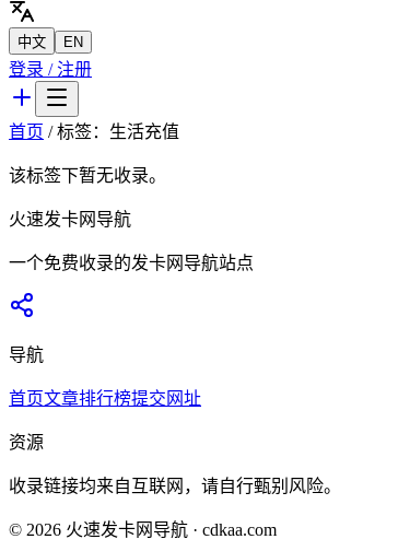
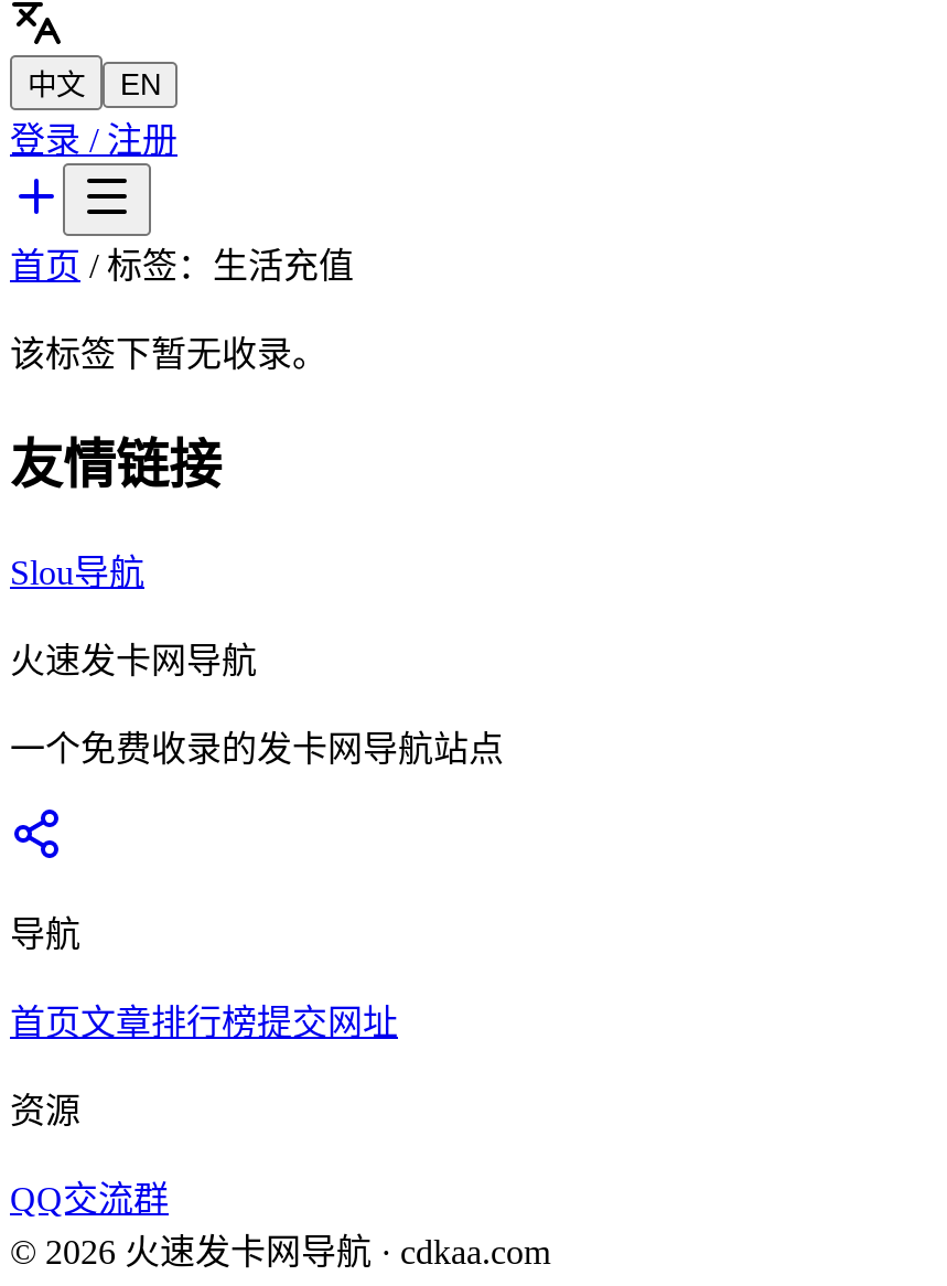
+ 友情链接
+ Slou导航

moved down: 火速发卡网导航 | 一个免费收录的发卡网导航站点 | 导航 | 首页文章排行榜提交网址 | 资源

- 收录链接均来自互联网，请自行甄别风险。
+ QQ交流群
